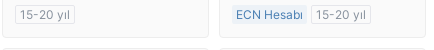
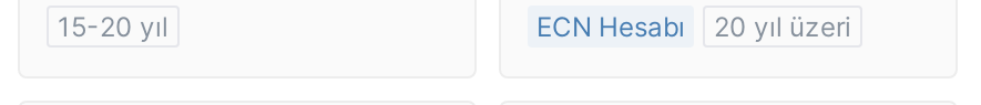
- ECN Hesabı 15-20 yıl
+ ECN Hesabı 20 yıl üzeri
